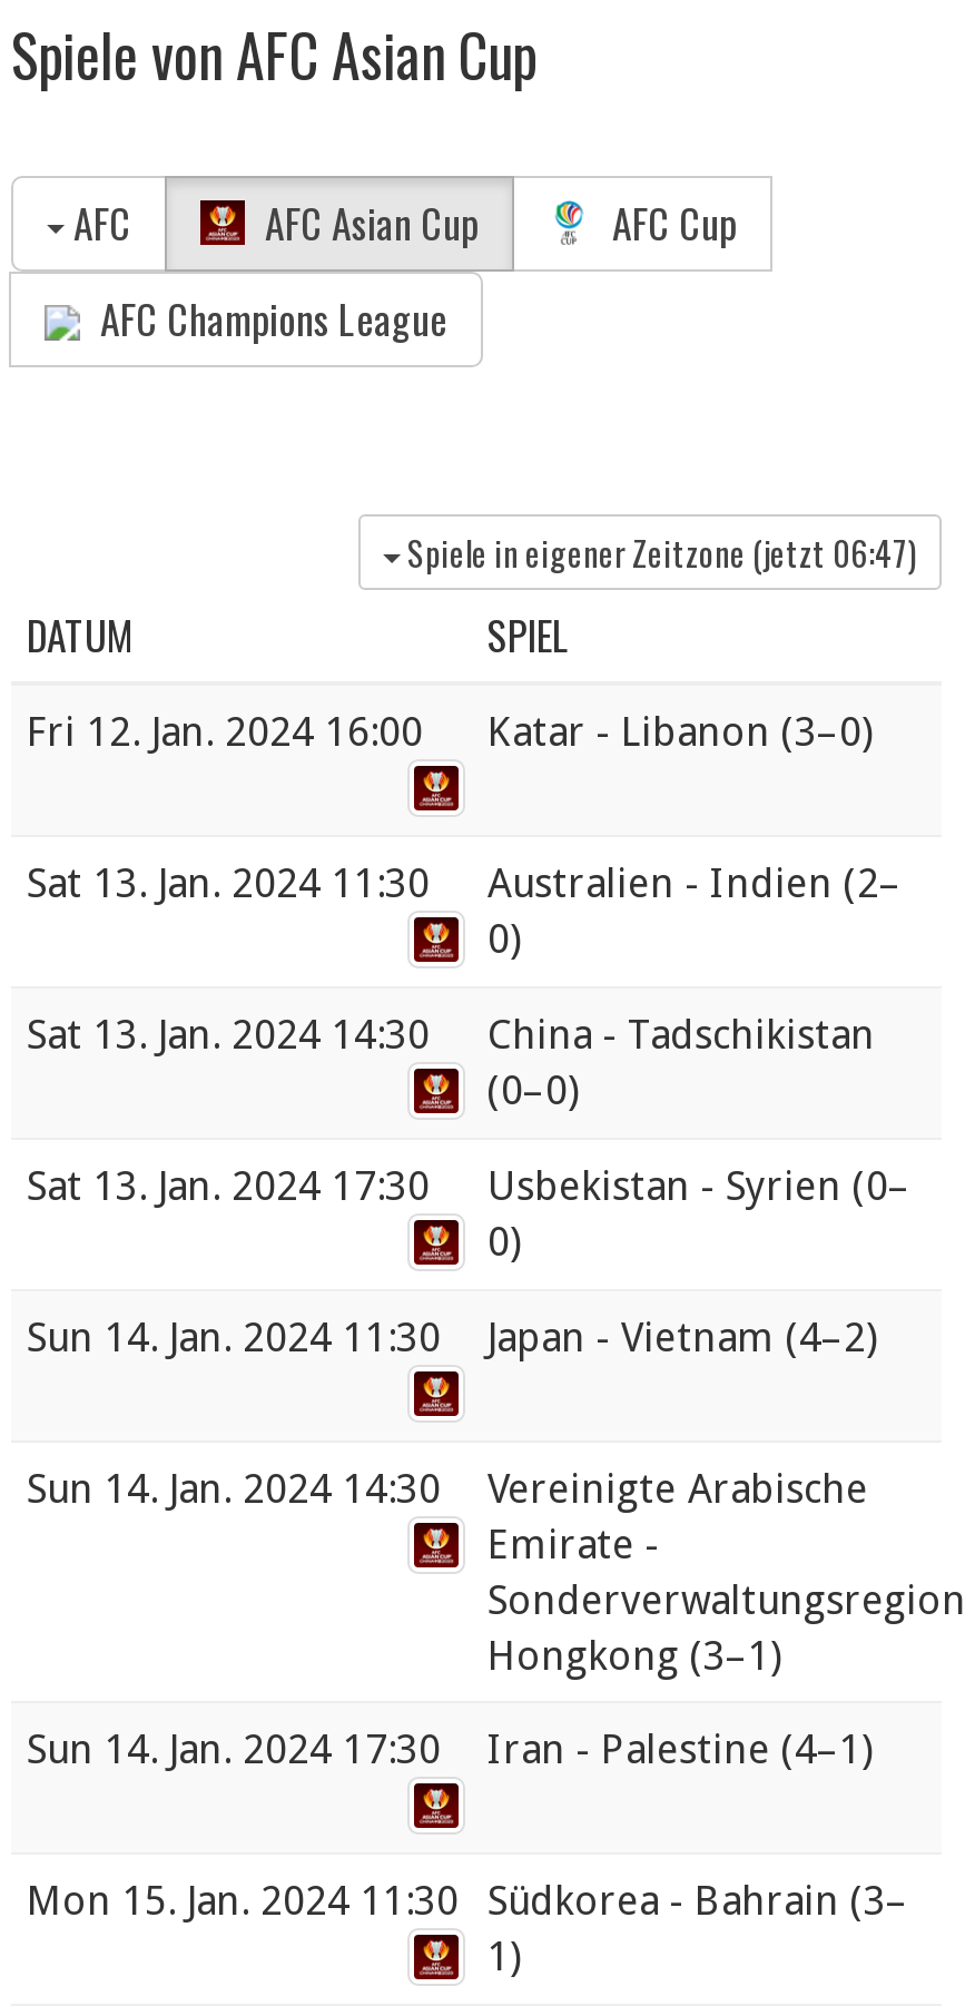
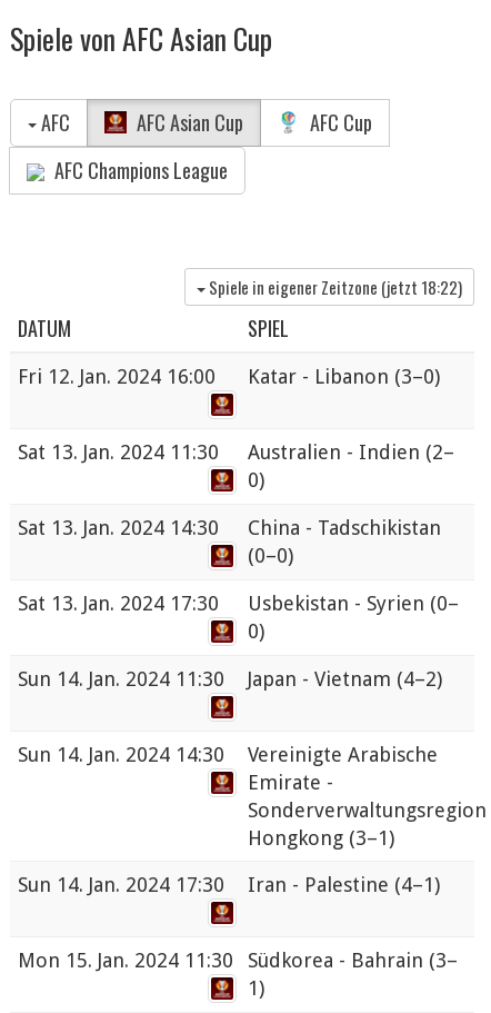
- Spiele in eigener Zeitzone (jetzt 06:47)
+ Spiele in eigener Zeitzone (jetzt 18:22)
